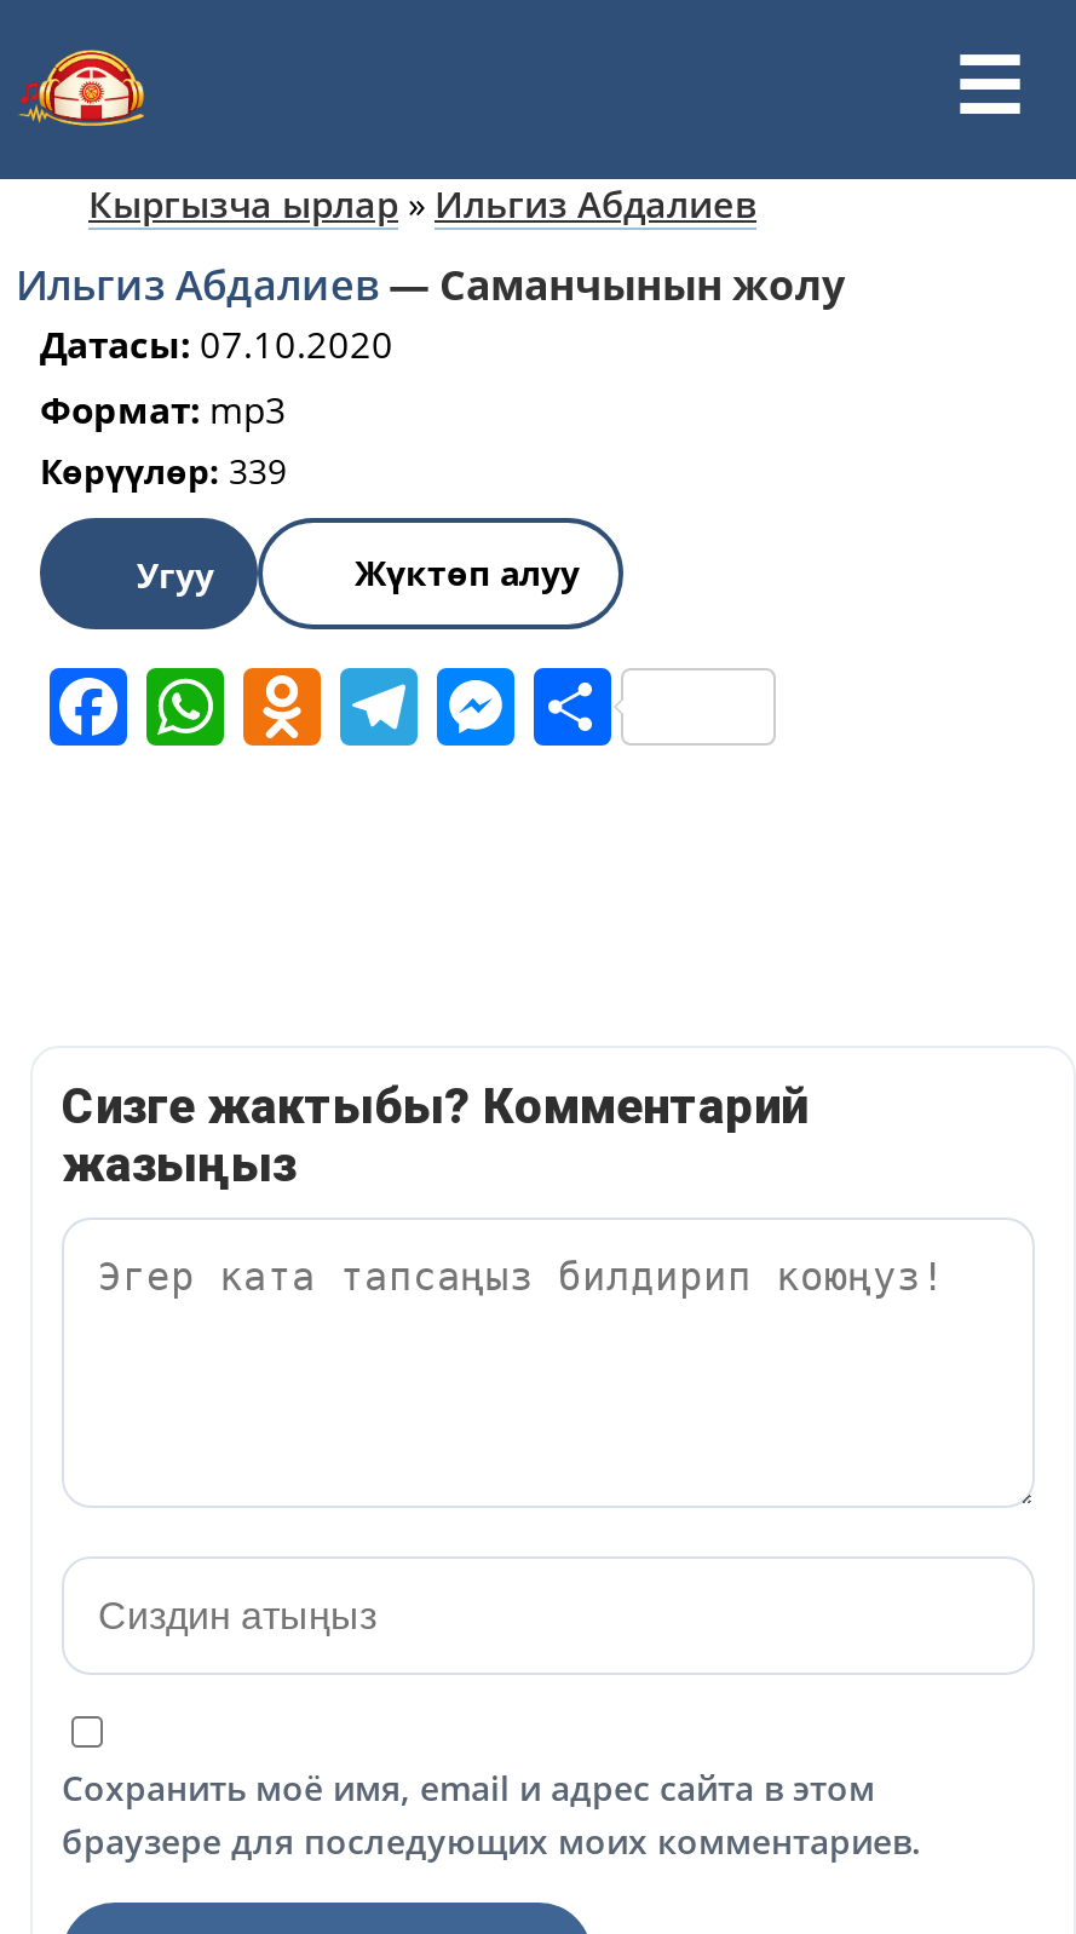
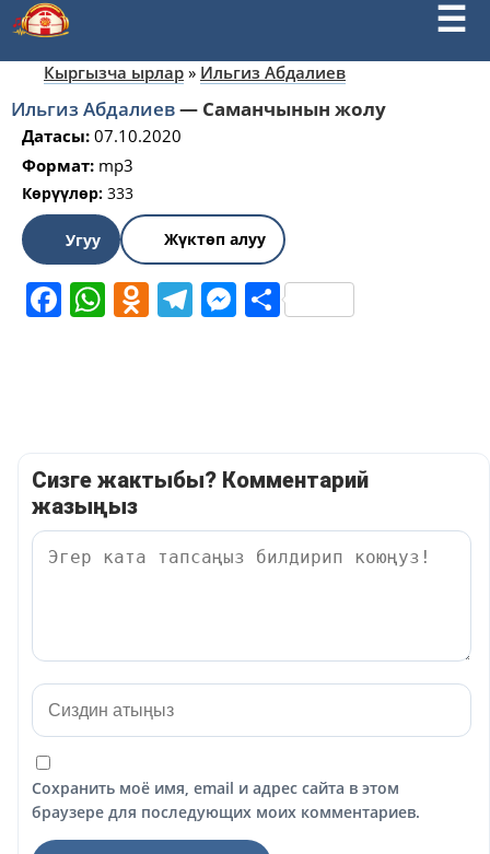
- Көрүүлөр: 339
+ Көрүүлөр: 333
